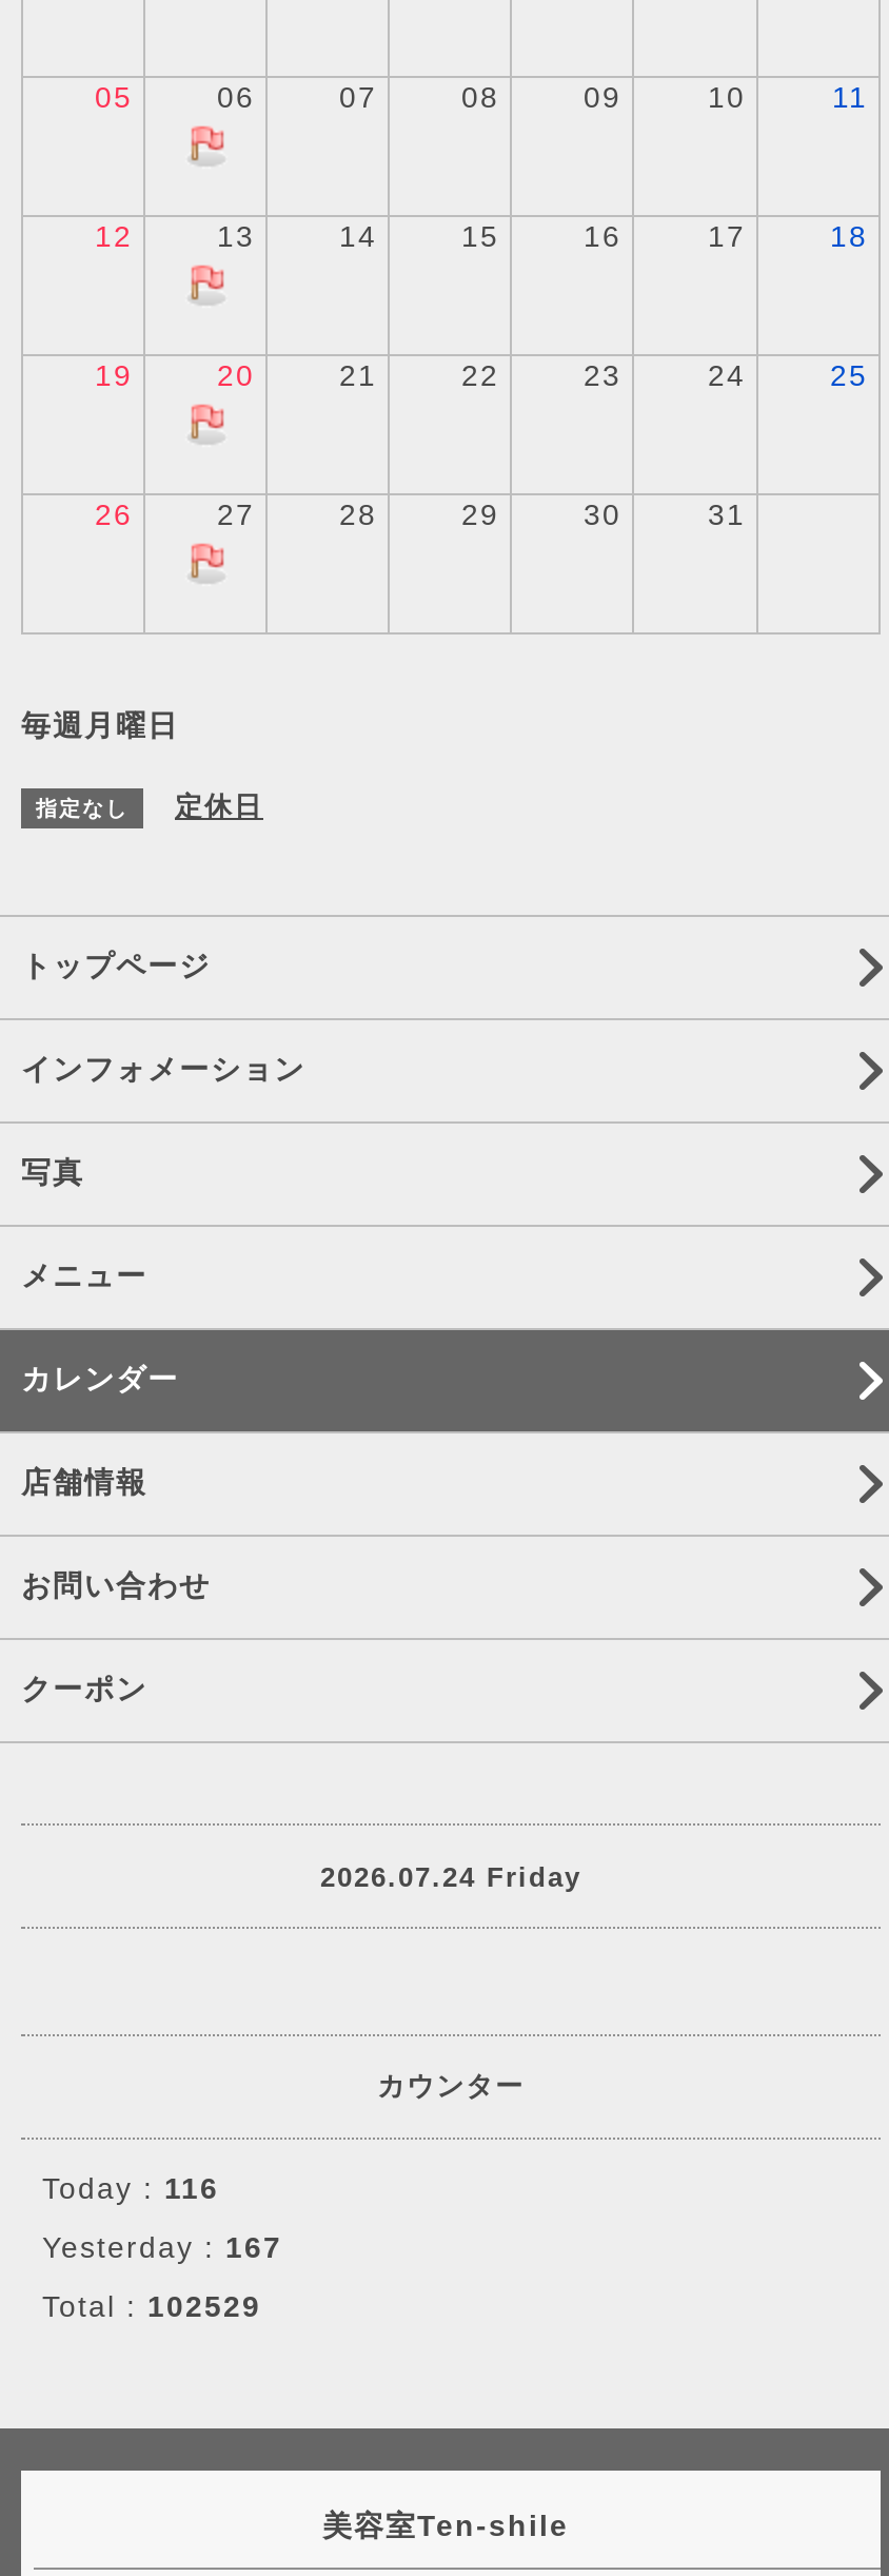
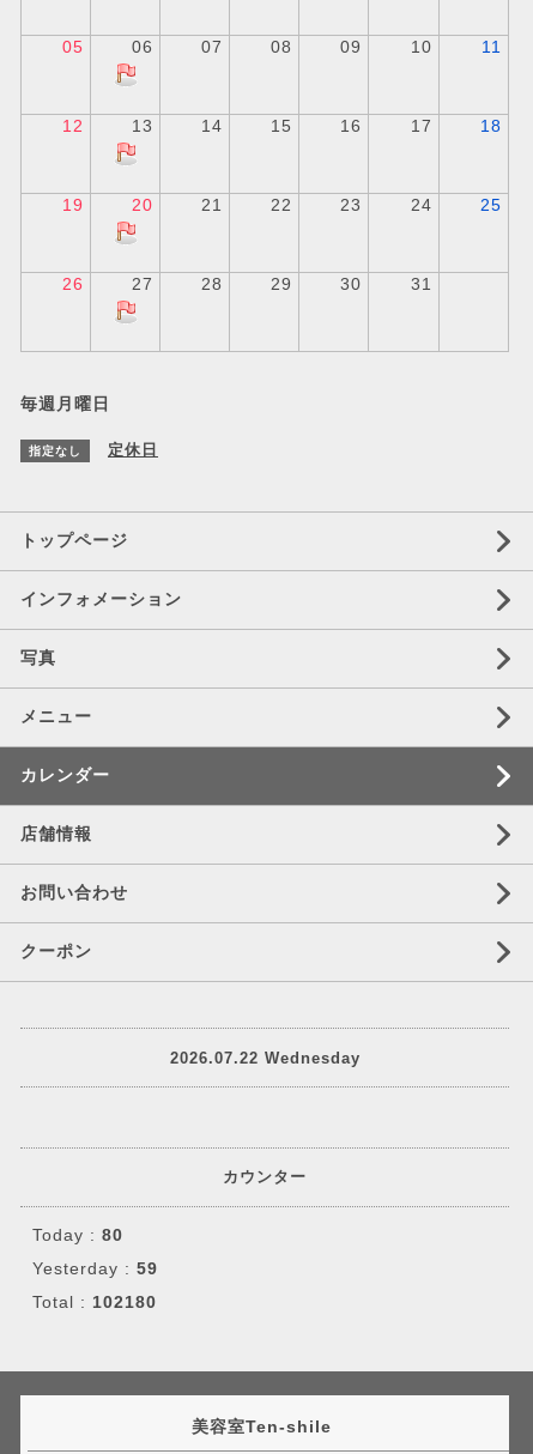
- 2026.07.24 Friday
+ 2026.07.22 Wednesday

- Today : 116
+ Today : 80

- Yesterday : 167
+ Yesterday : 59

- Total : 102529
+ Total : 102180
